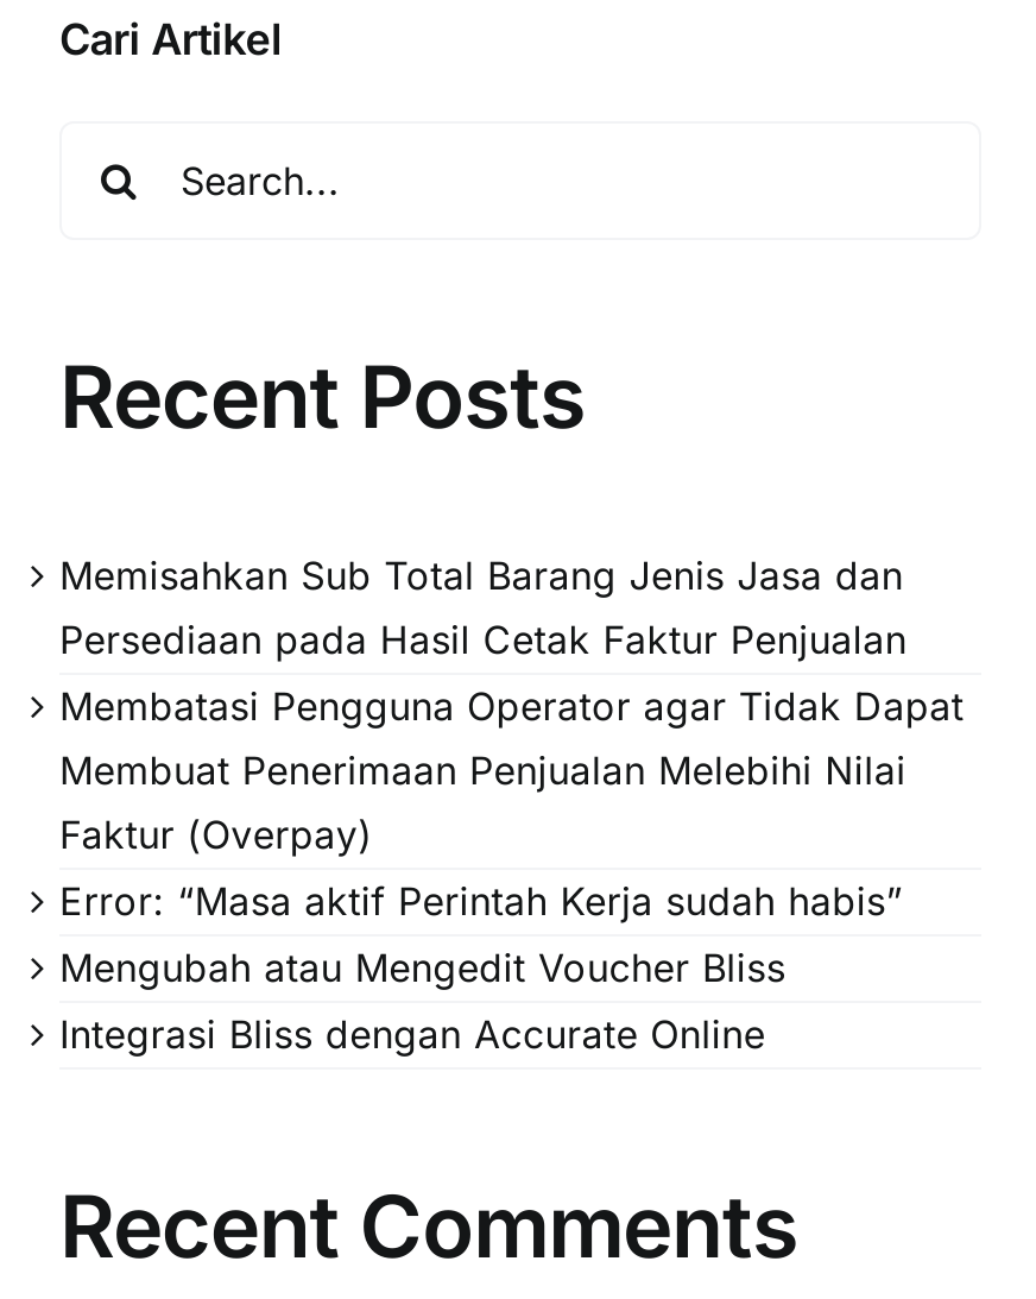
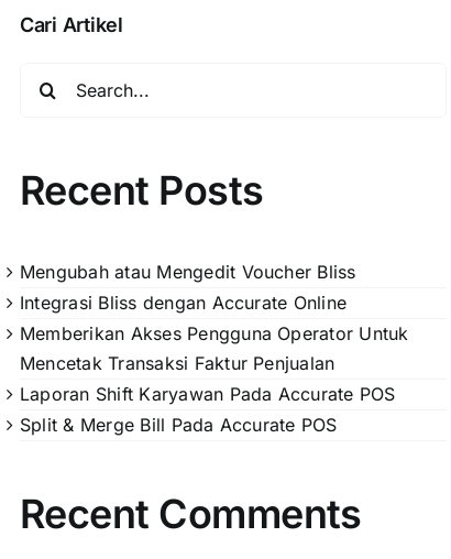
- Memisahkan Sub Total Barang Jenis Jasa dan
- Persediaan pada Hasil Cetak Faktur Penjualan
- Membatasi Pengguna Operator agar Tidak Dapat
- Membuat Penerimaan Penjualan Melebihi Nilai
- Faktur (Overpay)
- Error: “Masa aktif Perintah Kerja sudah habis”

moved up: Mengubah atau Mengedit Voucher Bliss | Integrasi Bliss dengan Accurate Online

+ Memberikan Akses Pengguna Operator Untuk
+ Mencetak Transaksi Faktur Penjualan
+ Laporan Shift Karyawan Pada Accurate POS
+ Split & Merge Bill Pada Accurate POS
